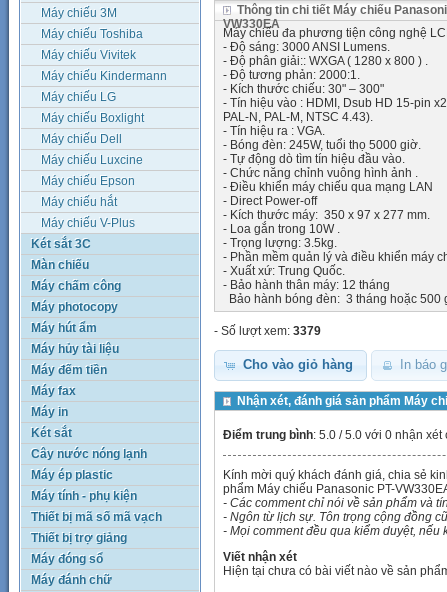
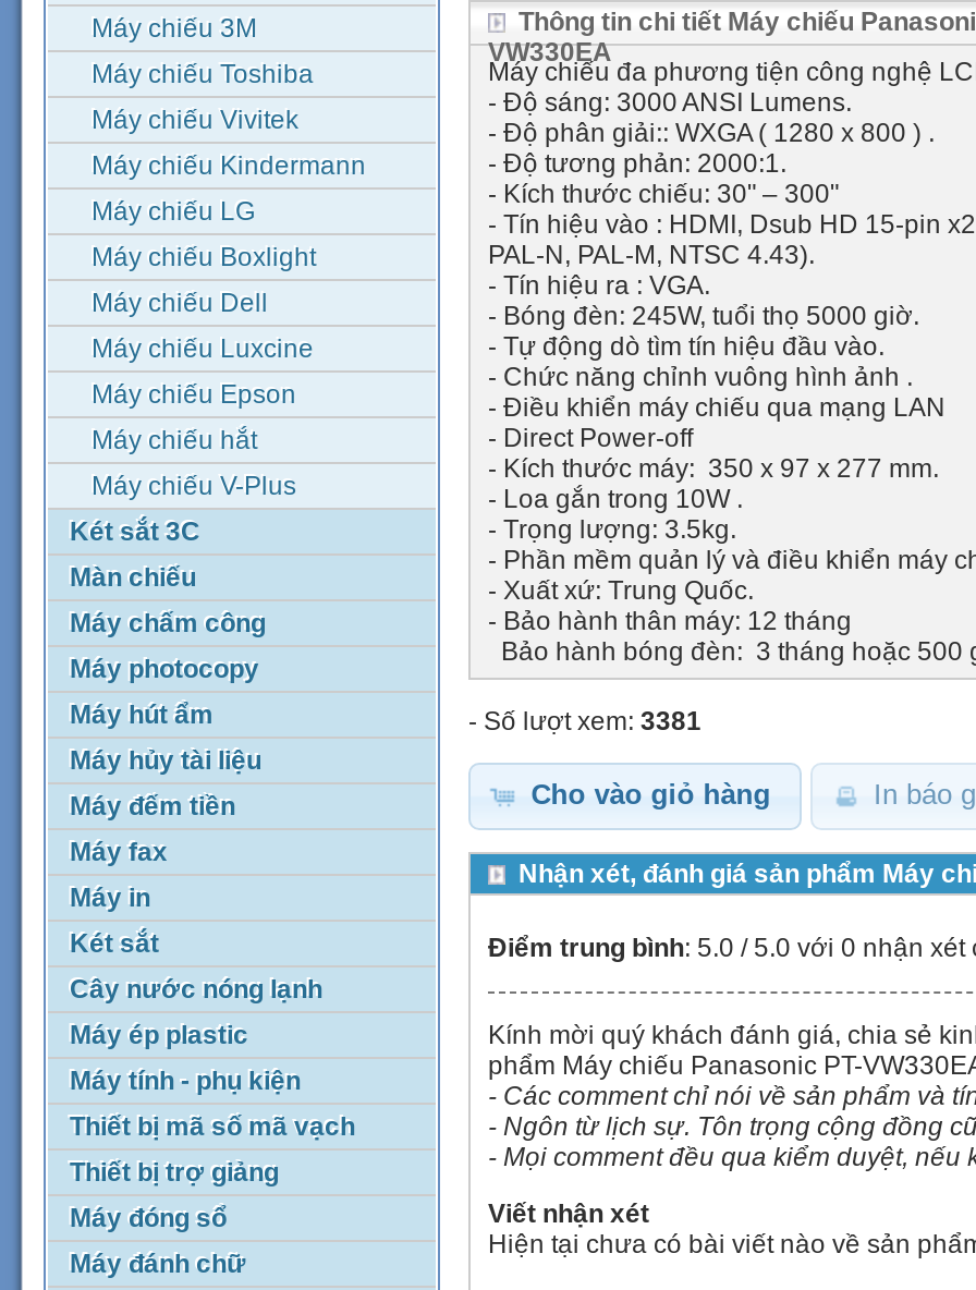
- - Số lượt xem: 3379
+ - Số lượt xem: 3381
